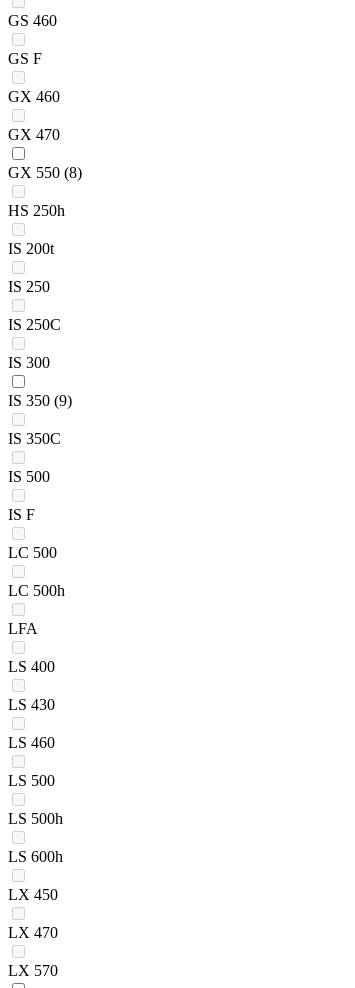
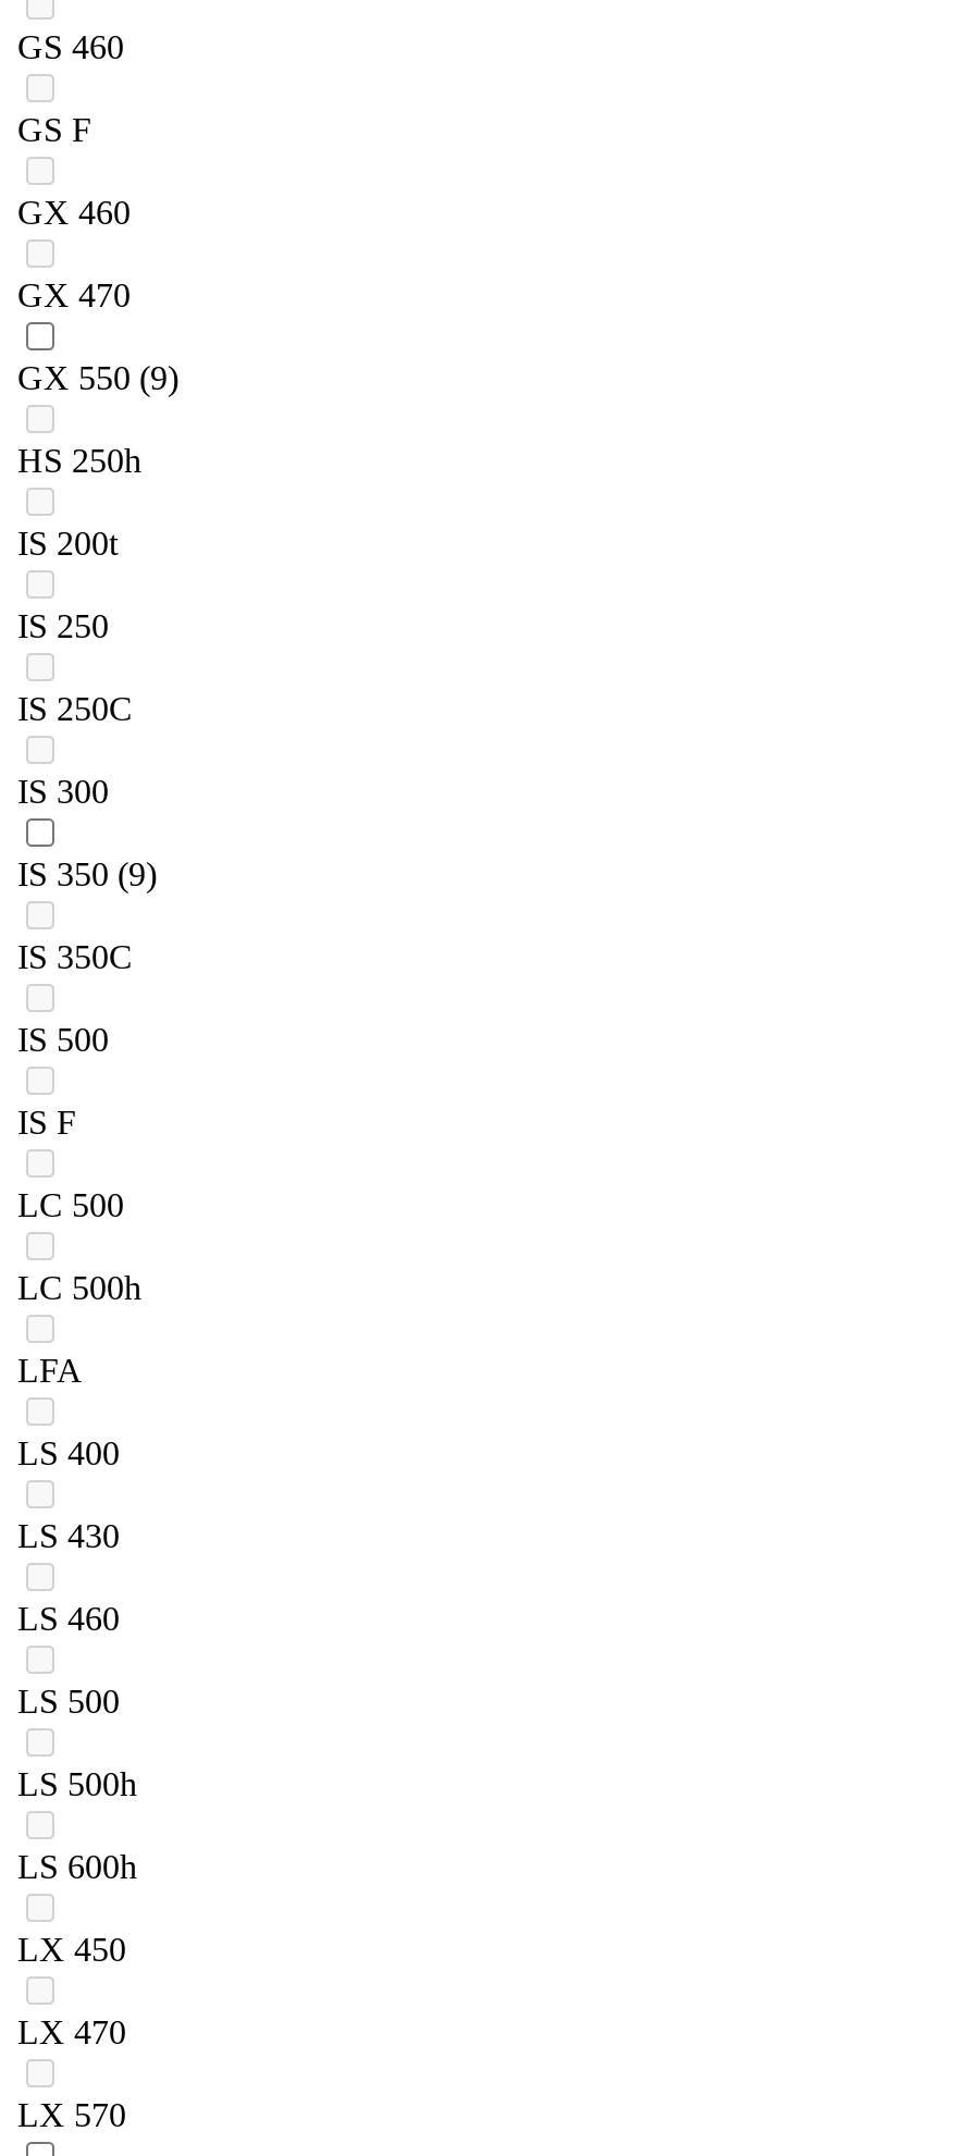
- GX 550 (8)
+ GX 550 (9)
